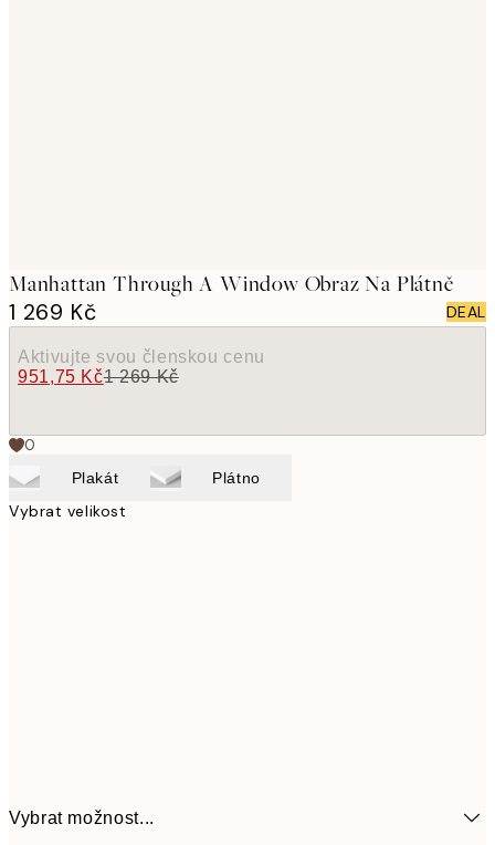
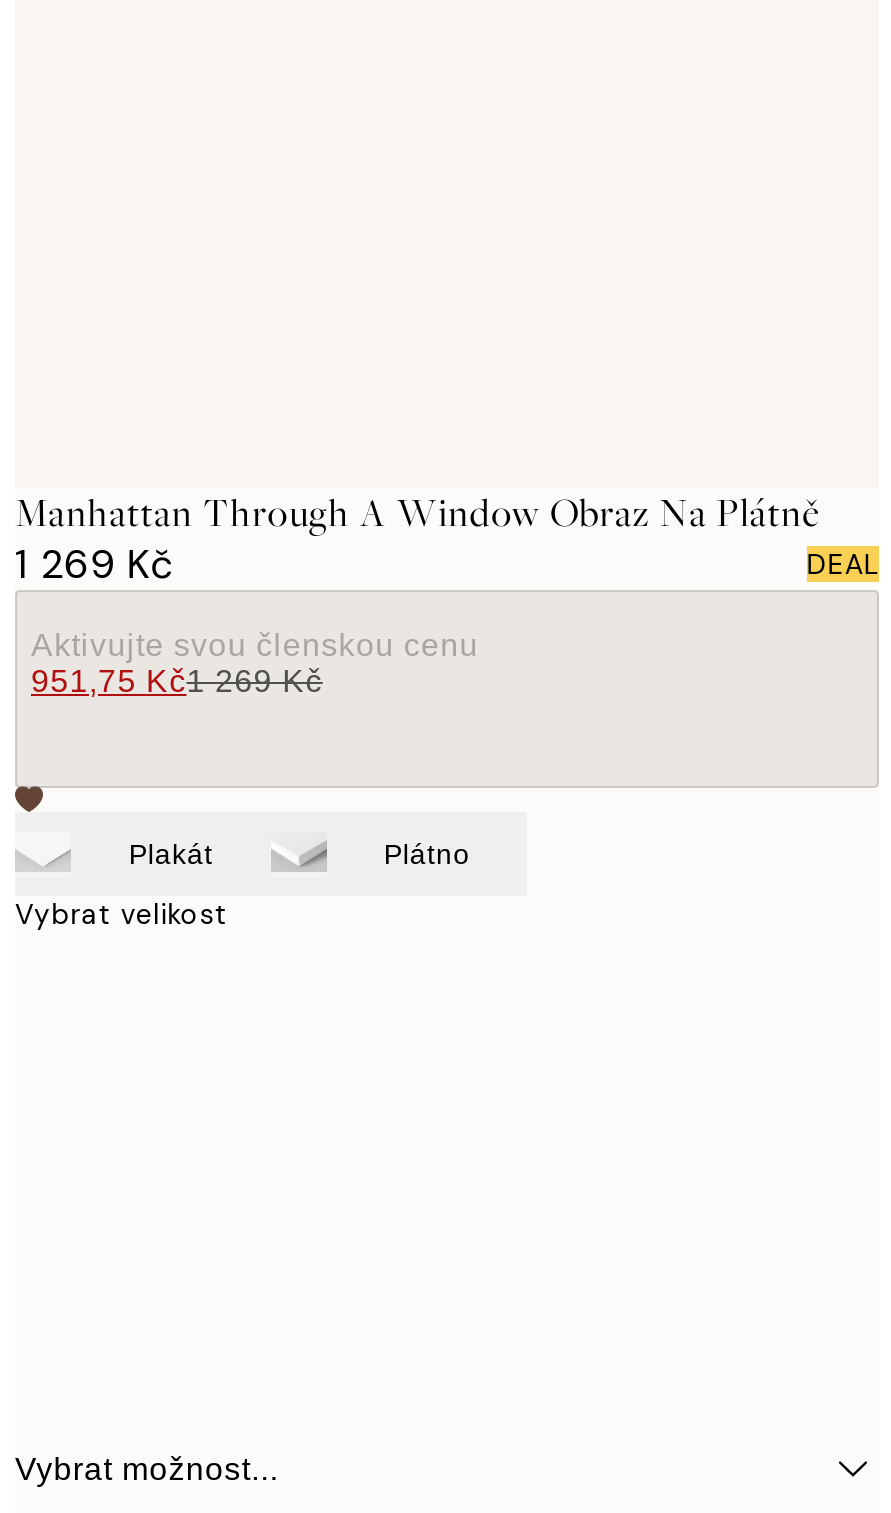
- 0
